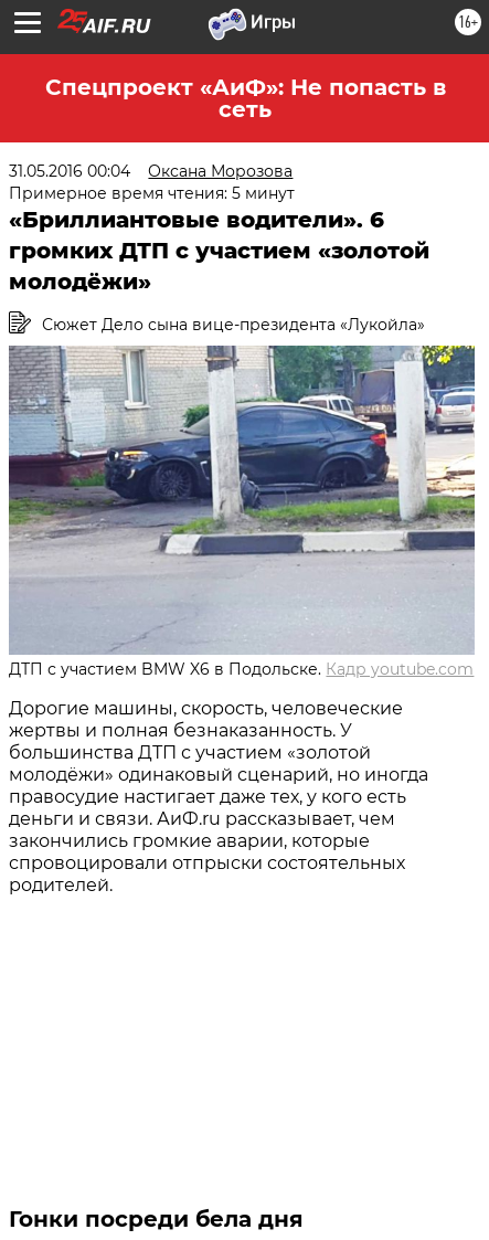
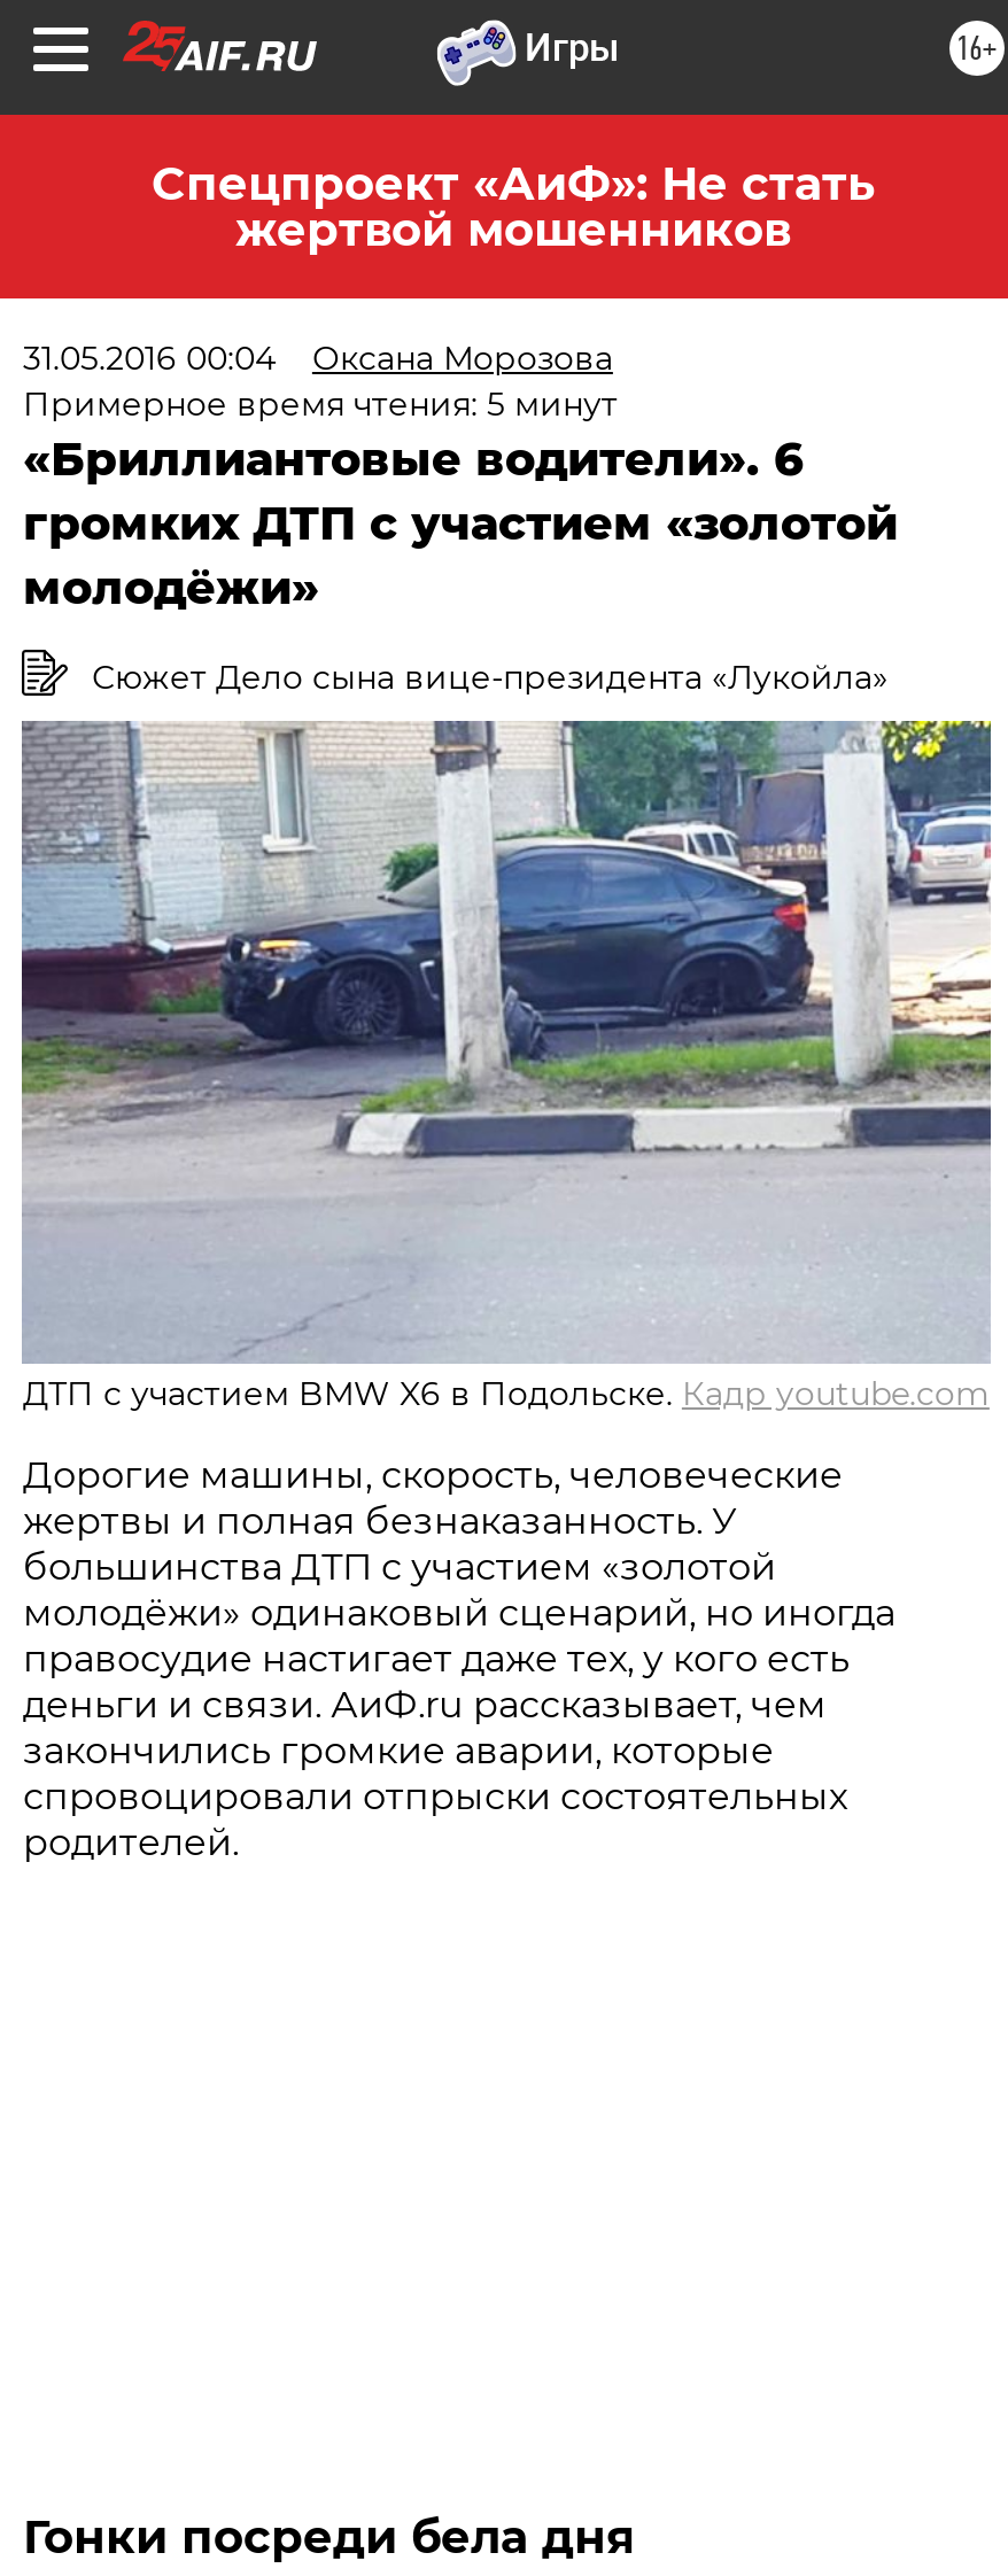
- Спецпроект «АиФ»: Не попасть в
- сеть
+ Спецпроект «АиФ»: Не стать
+ жертвой мошенников
